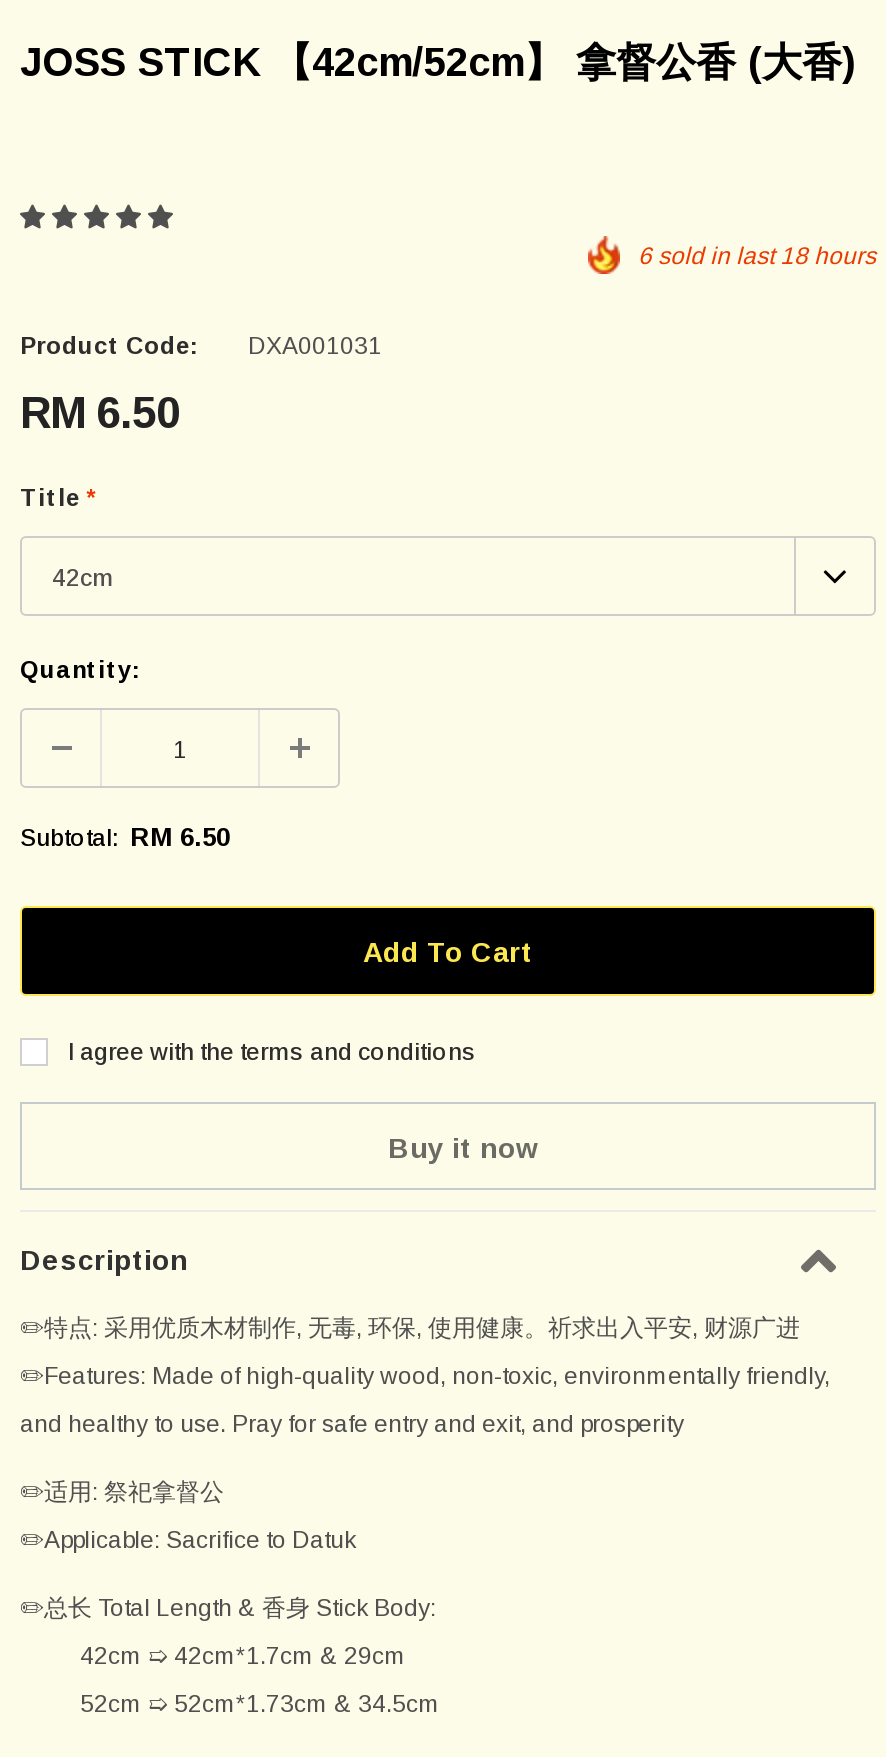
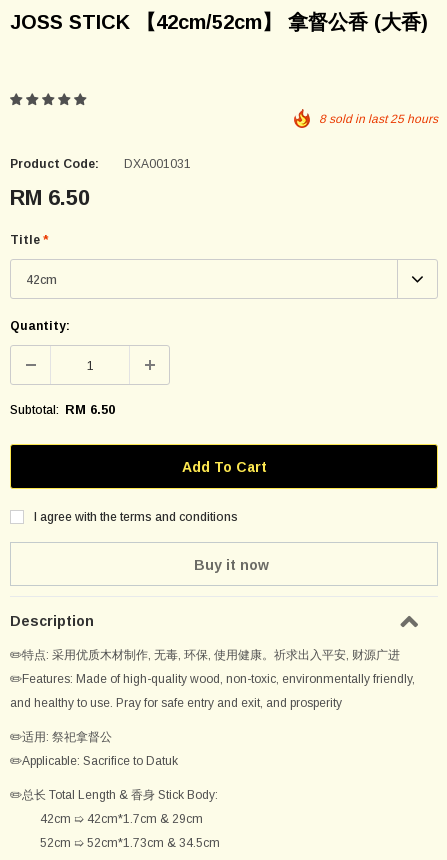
- 6 sold in last 18 hours
+ 8 sold in last 25 hours
